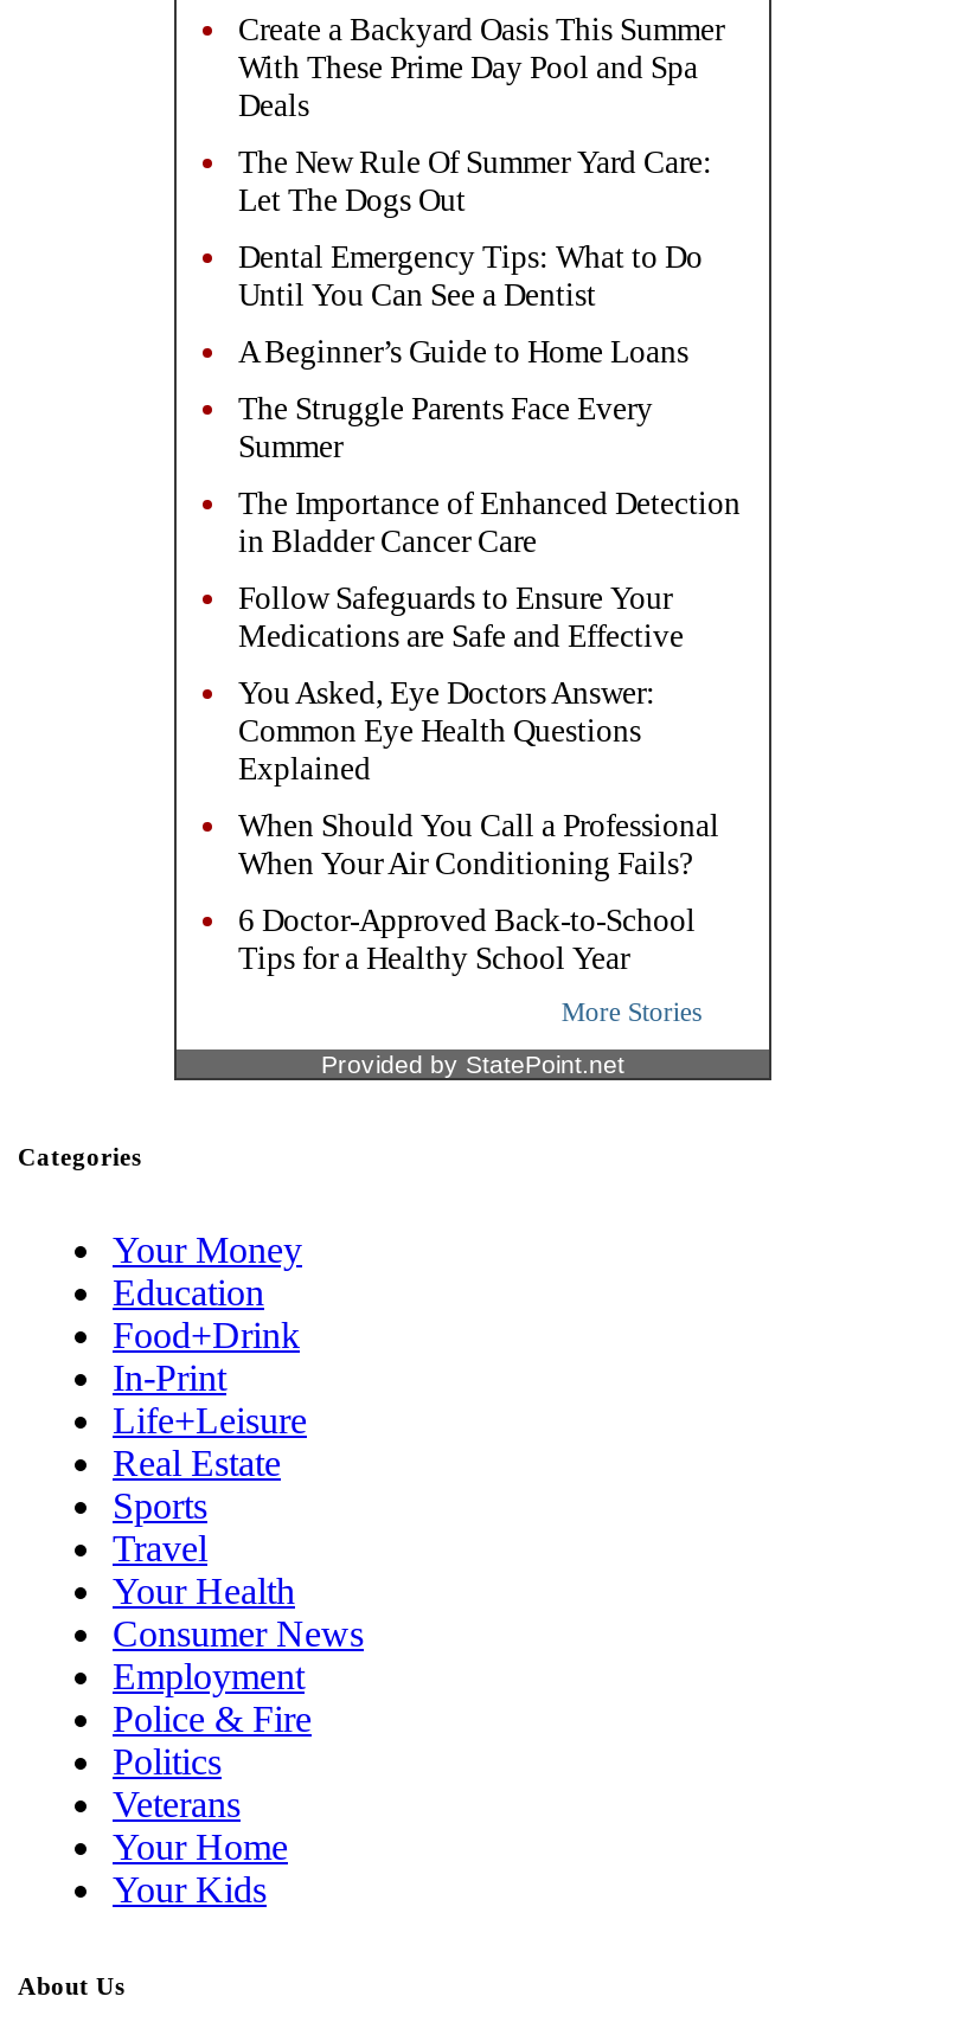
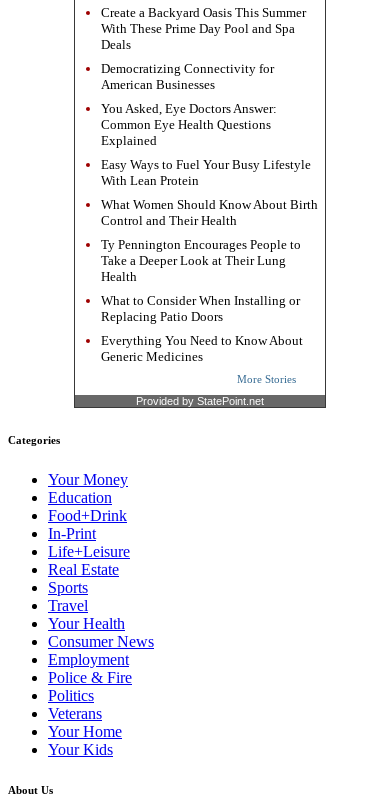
- The New Rule Of Summer Yard Care:
- Let The Dogs Out
- Dental Emergency Tips: What to Do
- Until You Can See a Dentist
- A Beginner’s Guide to Home Loans
- The Struggle Parents Face Every
- Summer
- The Importance of Enhanced Detection
- in Bladder Cancer Care
- Follow Safeguards to Ensure Your
- Medications are Safe and Effective
+ Democratizing Connectivity for
+ American Businesses

moved up: You Asked, Eye Doctors Answer: | Common Eye Health Questions | Explained

- When Should You Call a Professional
- When Your Air Conditioning Fails?
- 6 Doctor-Approved Back-to-School
- Tips for a Healthy School Year
+ Easy Ways to Fuel Your Busy Lifestyle
+ With Lean Protein
+ What Women Should Know About Birth
+ Control and Their Health
+ Ty Pennington Encourages People to
+ Take a Deeper Look at Their Lung
+ Health
+ What to Consider When Installing or
+ Replacing Patio Doors
+ Everything You Need to Know About
+ Generic Medicines
